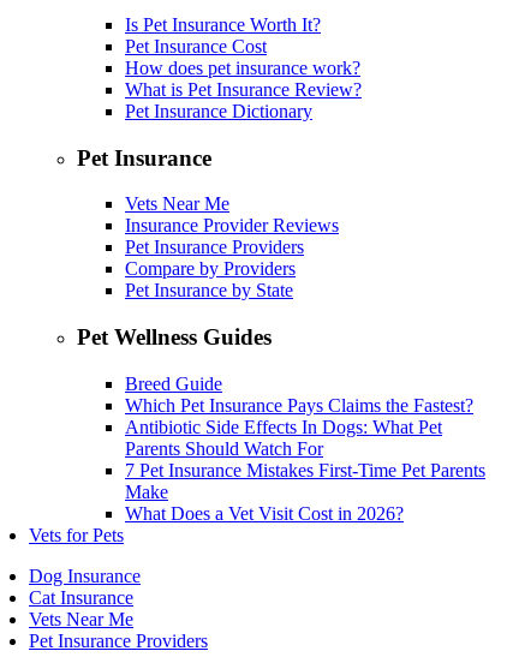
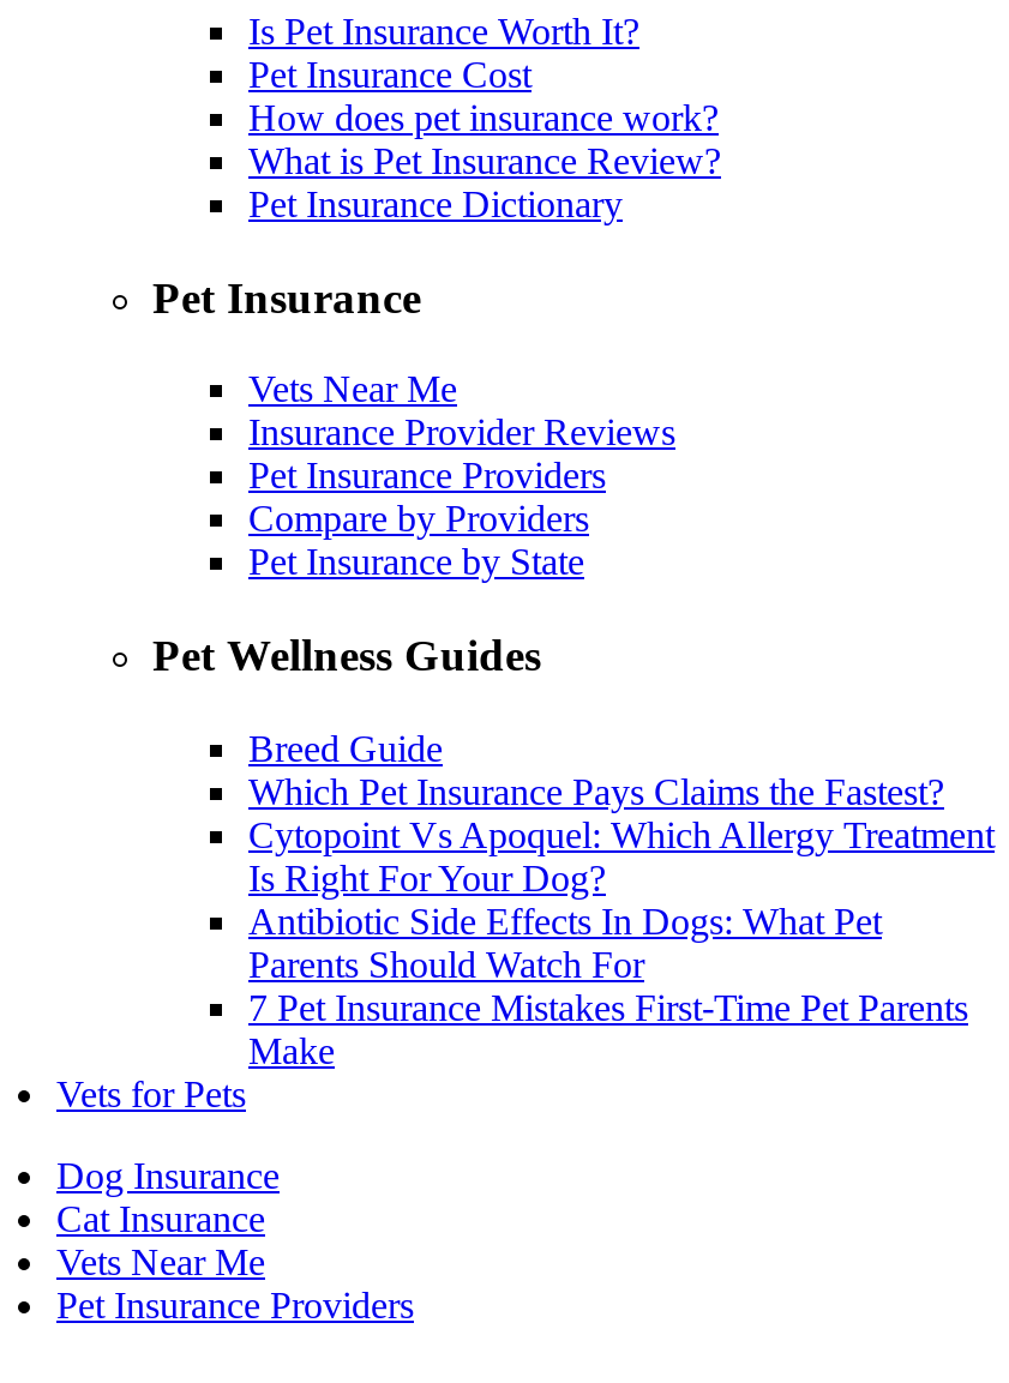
+ Cytopoint Vs Apoquel: Which Allergy Treatment
+ Is Right For Your Dog?

moved down: Antibiotic Side Effects In Dogs: What Pet | Parents Should Watch For | 7 Pet Insurance Mistakes First-Time Pet Parents | Make

- What Does a Vet Visit Cost in 2026?
